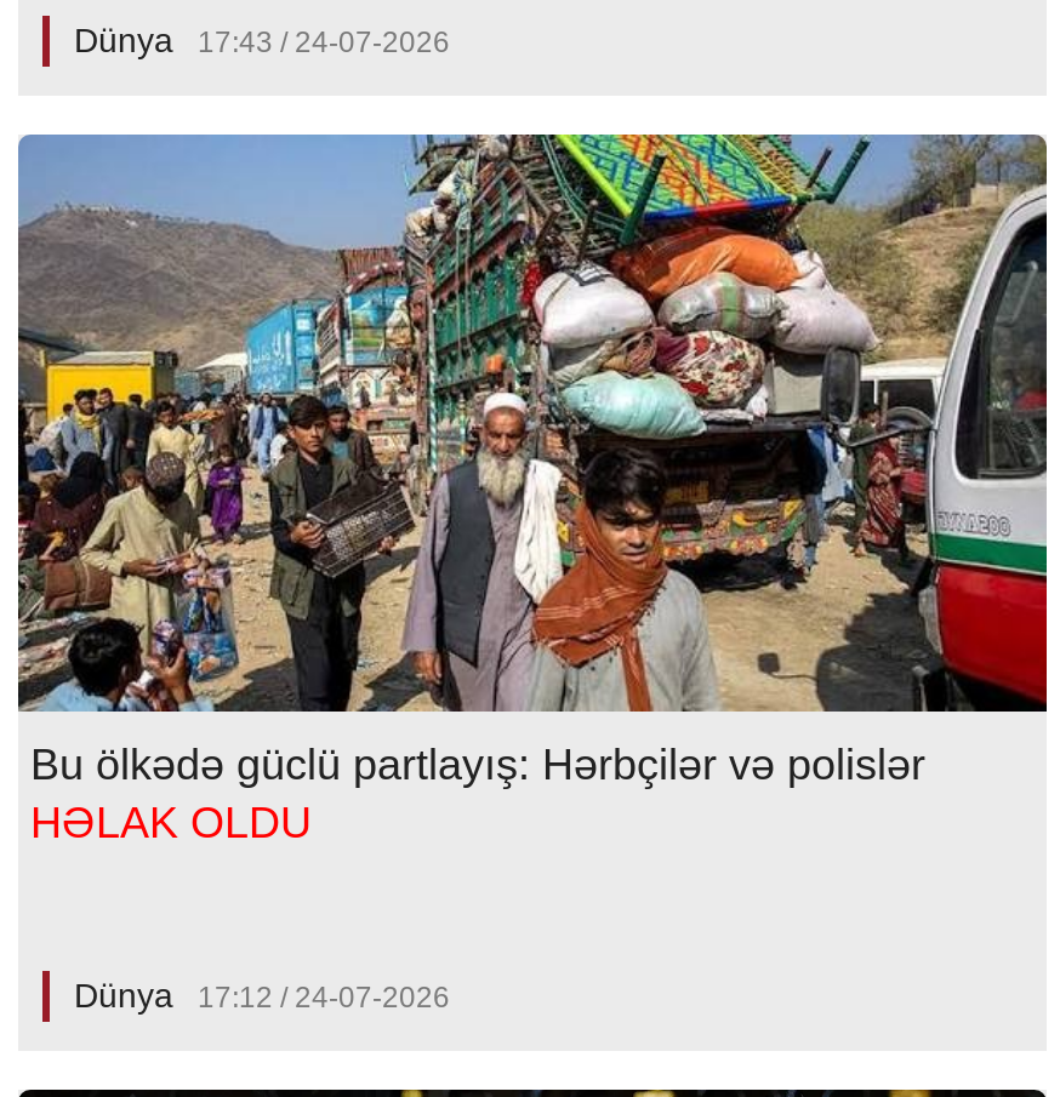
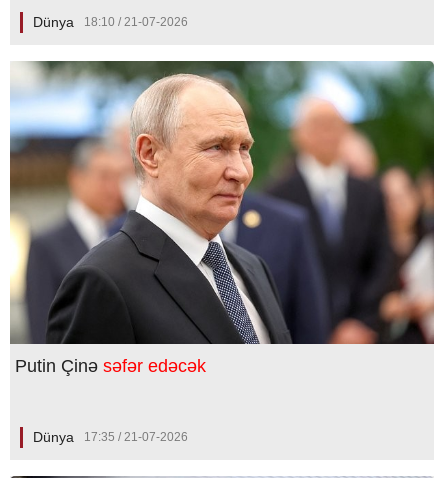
- Dünya 17:43 / 24-07-2026
+ Dünya 18:10 / 21-07-2026

- [image]
- Bu ölkədə güclü partlayış: Hərbçilər və polislər
- HƏLAK OLDU
+ [image]
+ Putin Çinə səfər edəcək

- Dünya 17:12 / 24-07-2026
+ Dünya 17:35 / 21-07-2026
